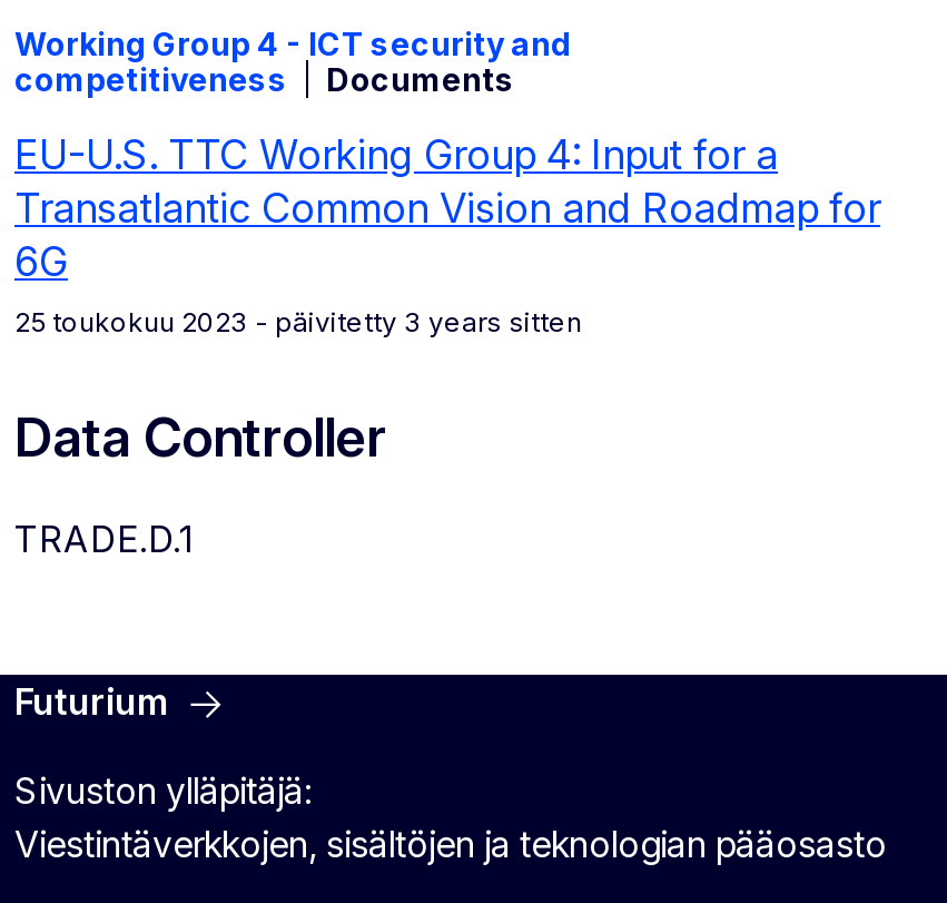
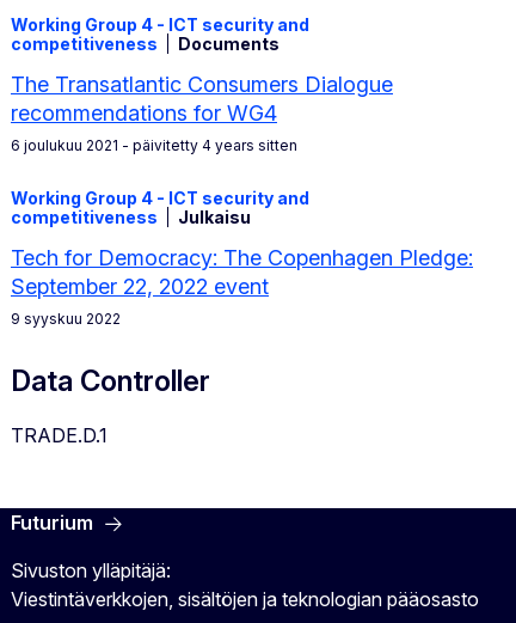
- EU-U.S. TTC Working Group 4: Input for a
- Transatlantic Common Vision and Roadmap for
- 6G
- 25 toukokuu 2023 - päivitetty 3 years sitten
+ The Transatlantic Consumers Dialogue
+ recommendations for WG4
+ 6 joulukuu 2021 - päivitetty 4 years sitten
+ Working Group 4 - ICT security and
+ competitiveness
+ Julkaisu
+ Tech for Democracy: The Copenhagen Pledge:
+ September 22, 2022 event
+ 9 syyskuu 2022
